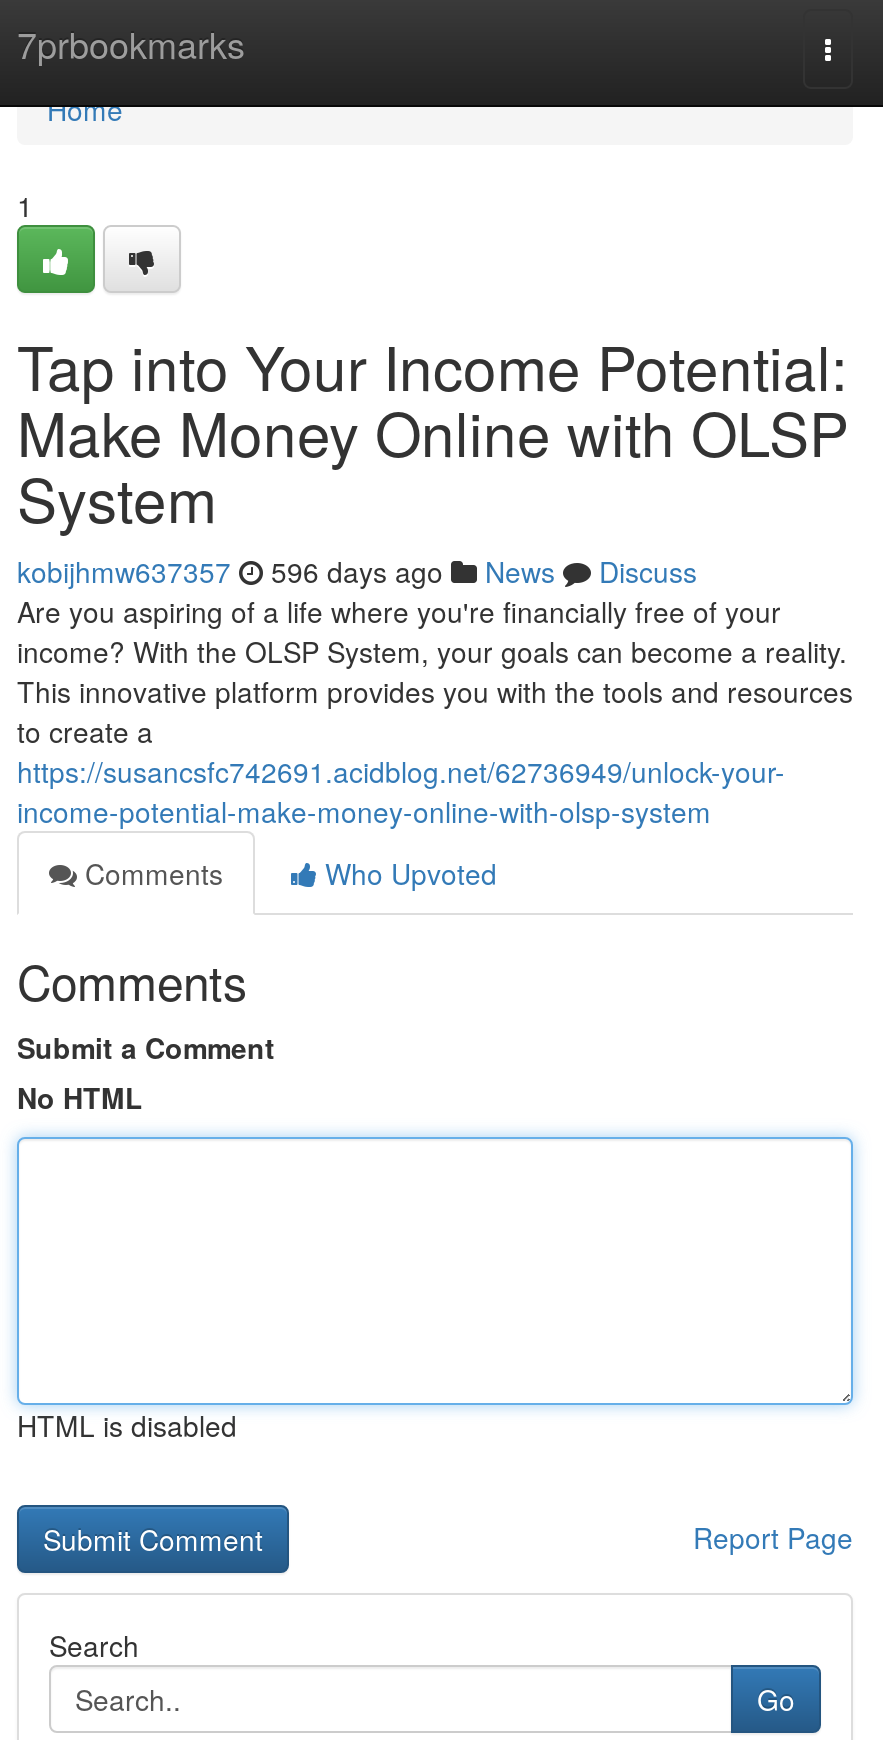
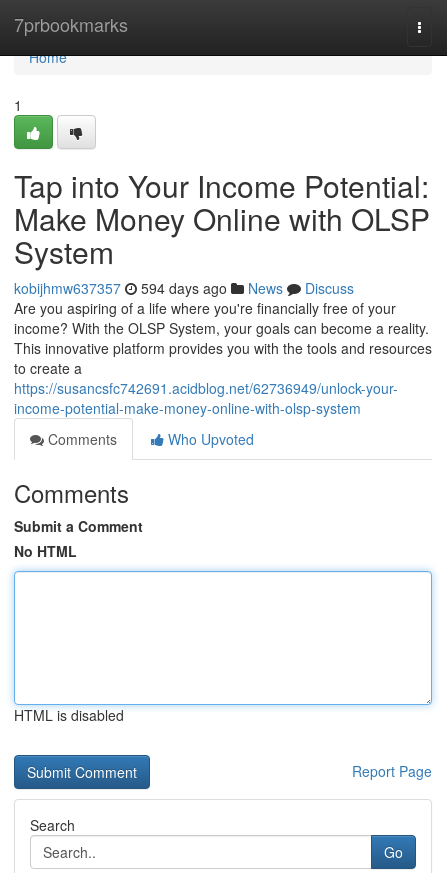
- kobijhmw637357 596 days ago News Discuss
+ kobijhmw637357 594 days ago News Discuss
